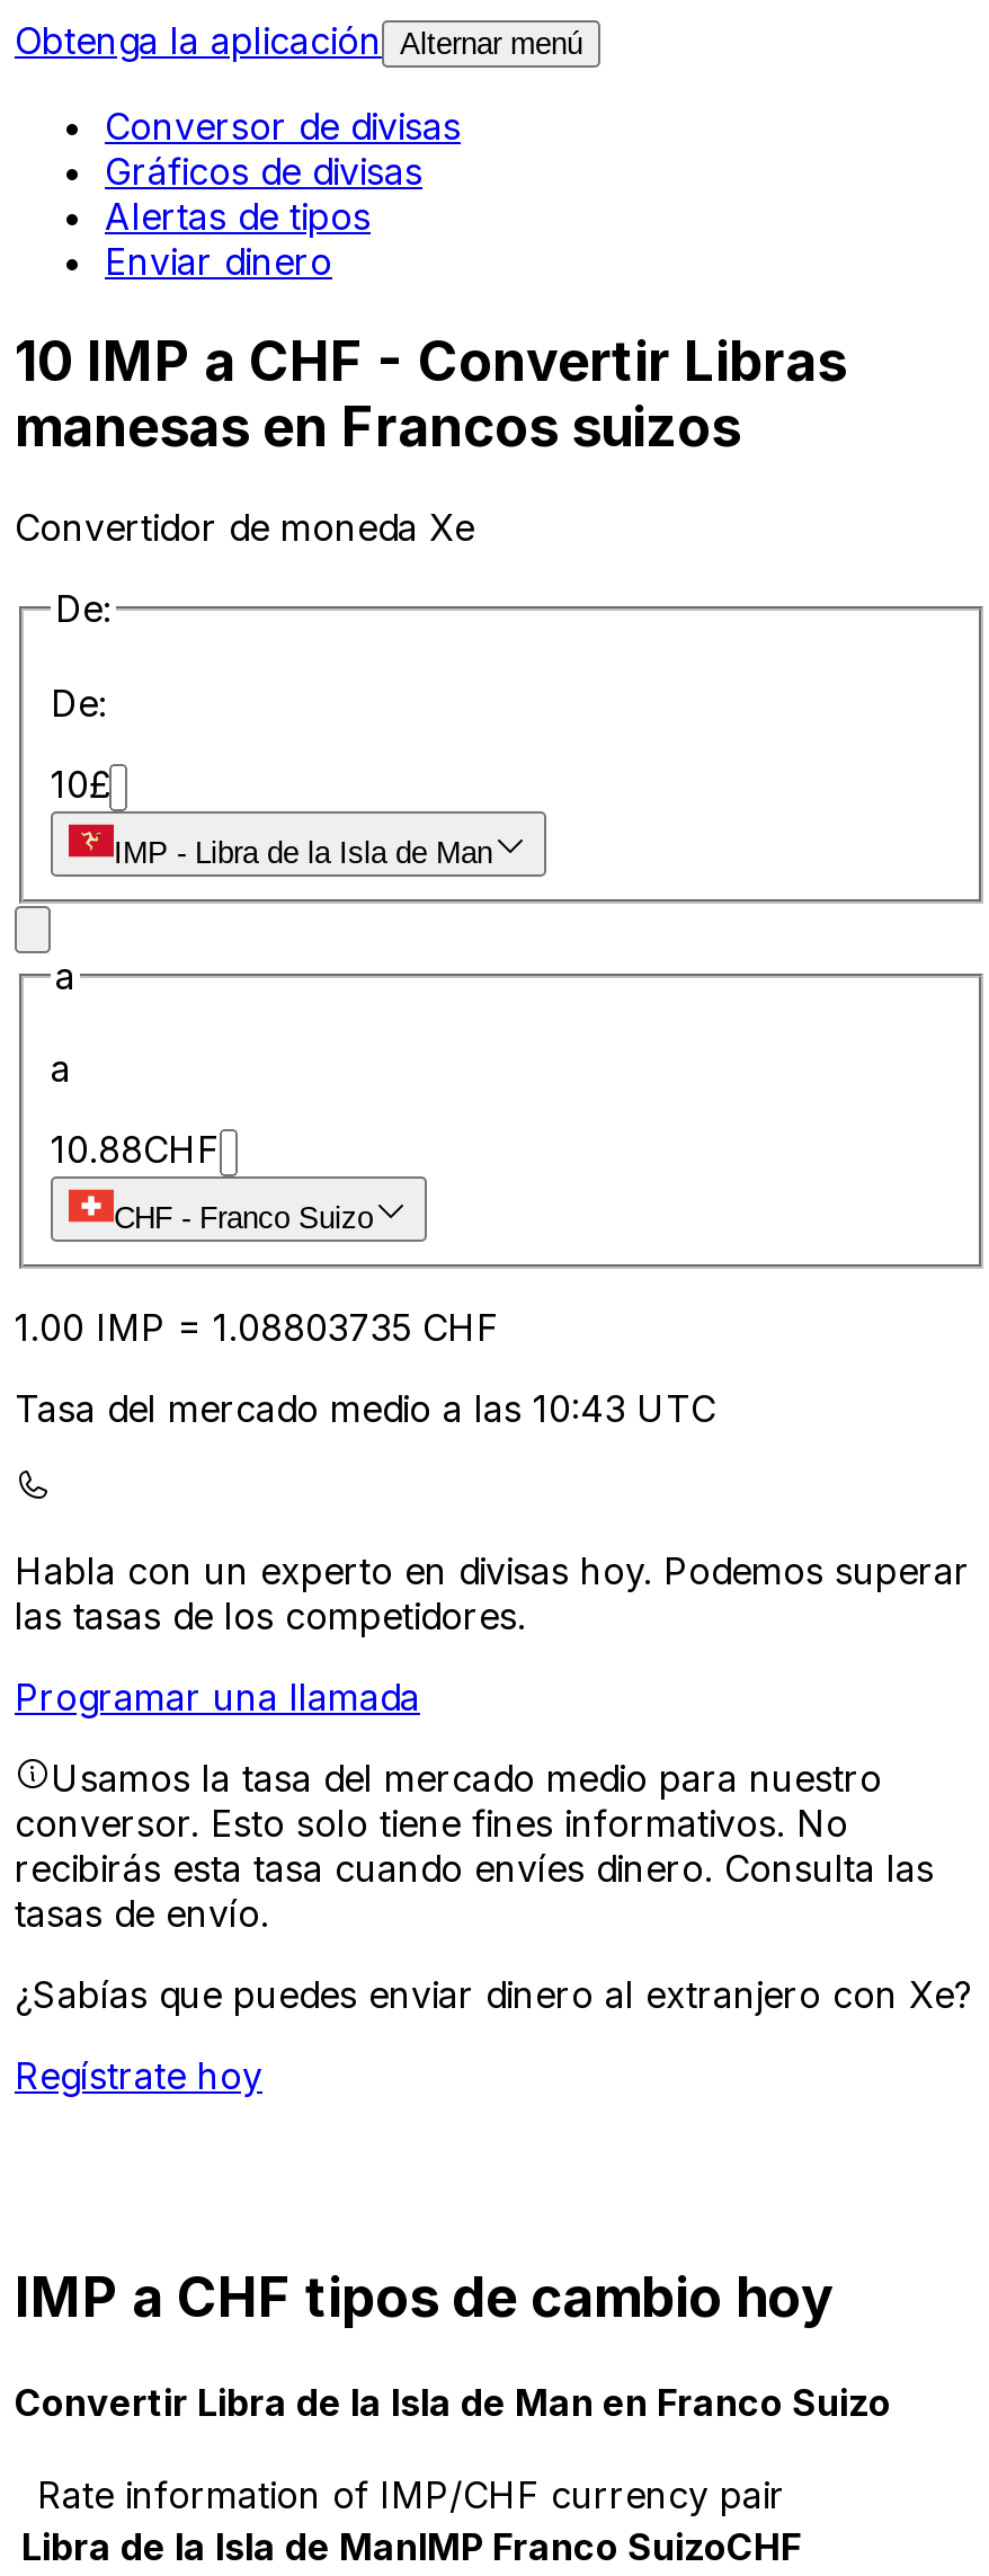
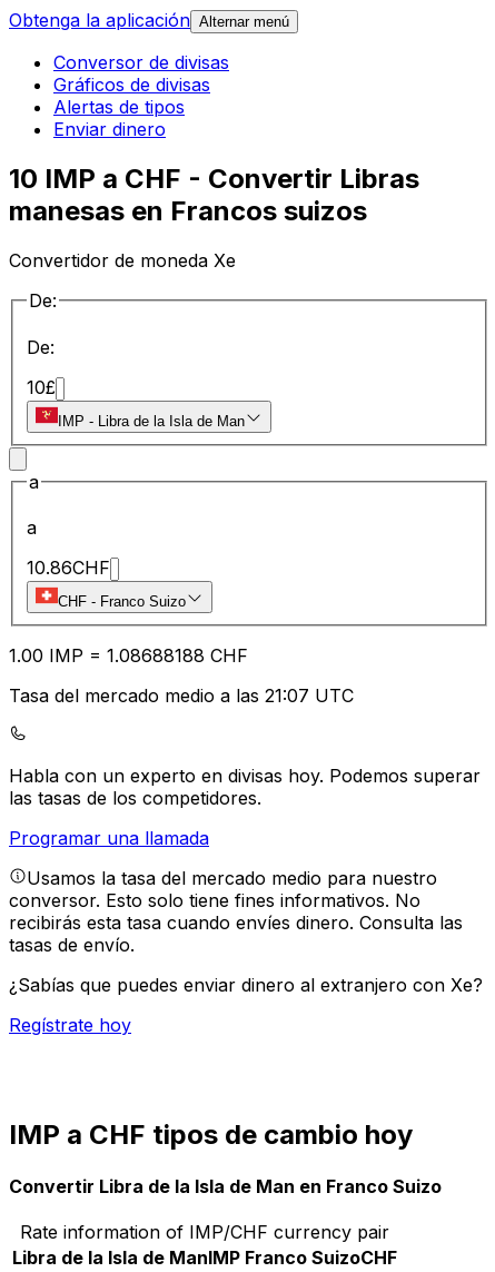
- 10.88CHF
+ 10.86CHF

- 1.00 IMP = 1.08803735 CHF
+ 1.00 IMP = 1.08688188 CHF

- Tasa del mercado medio a las 10:43 UTC
+ Tasa del mercado medio a las 21:07 UTC
